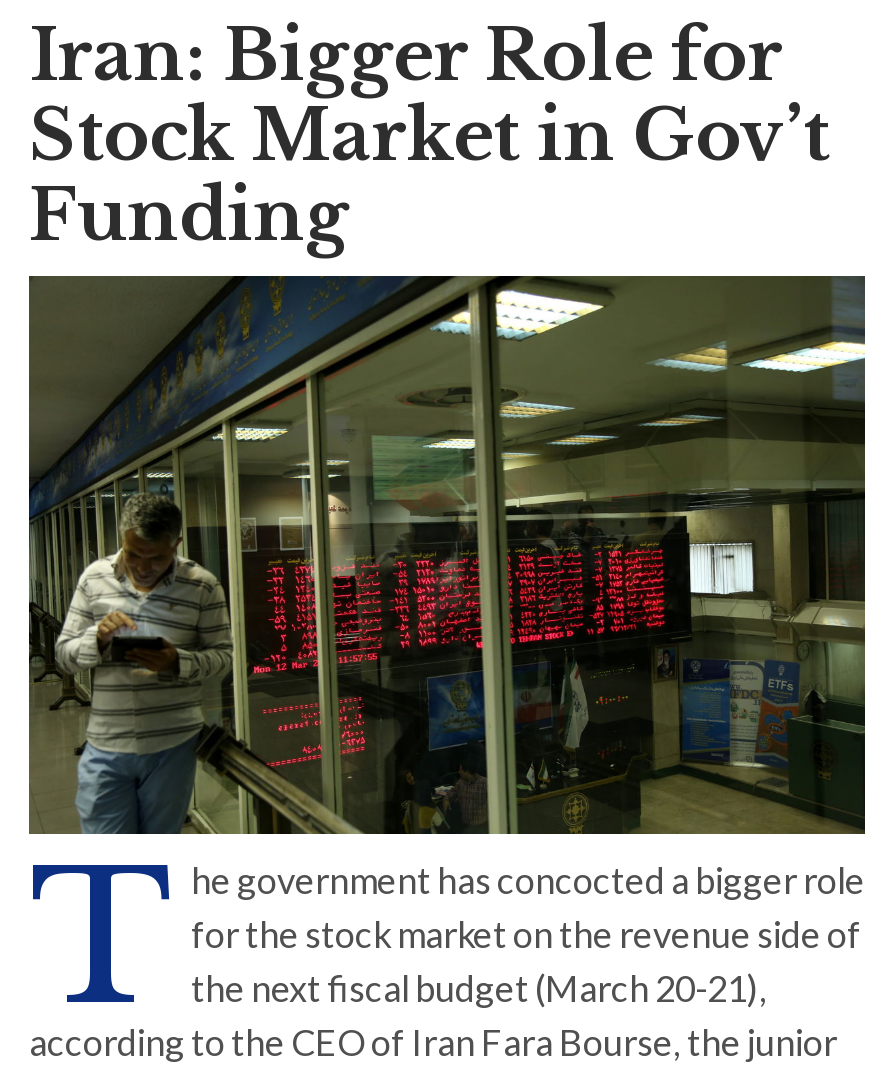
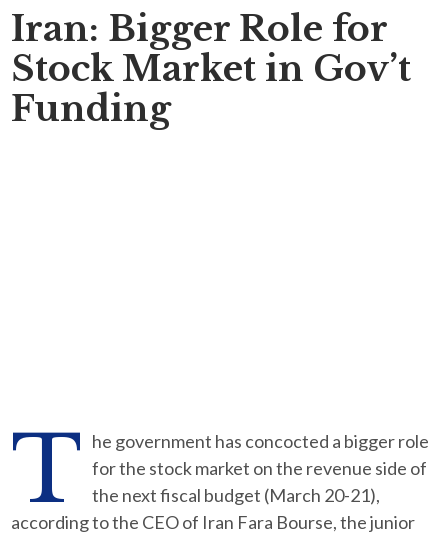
- [image]
